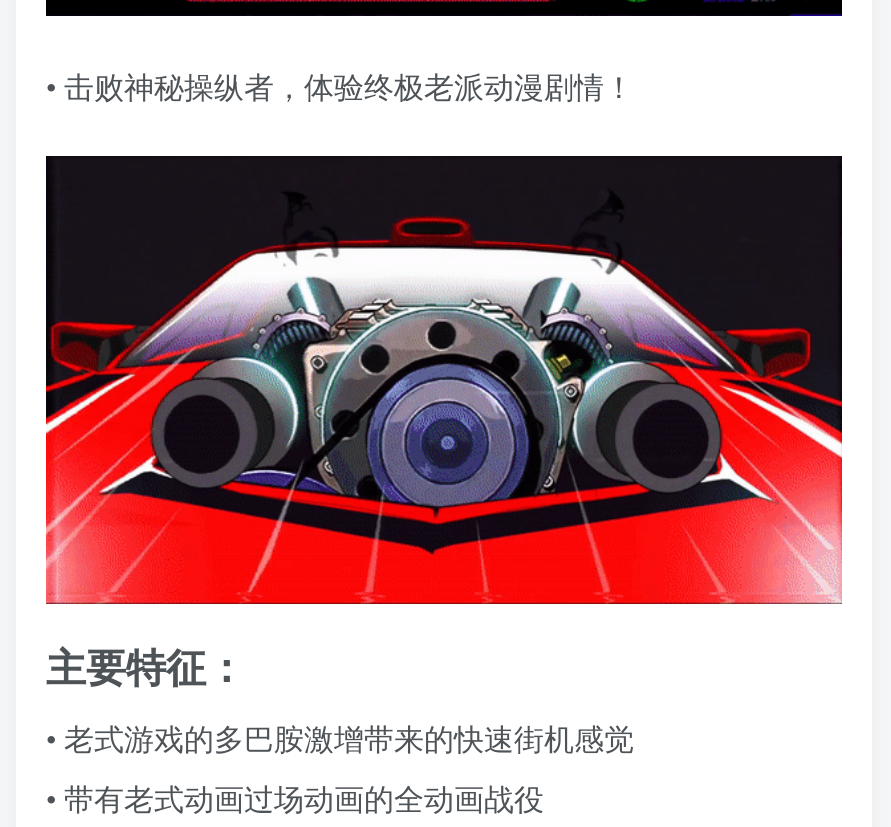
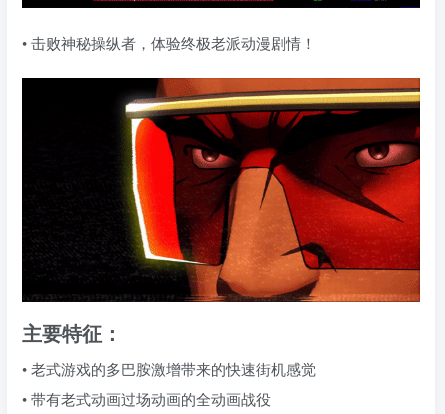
- [image]
+ [image]
